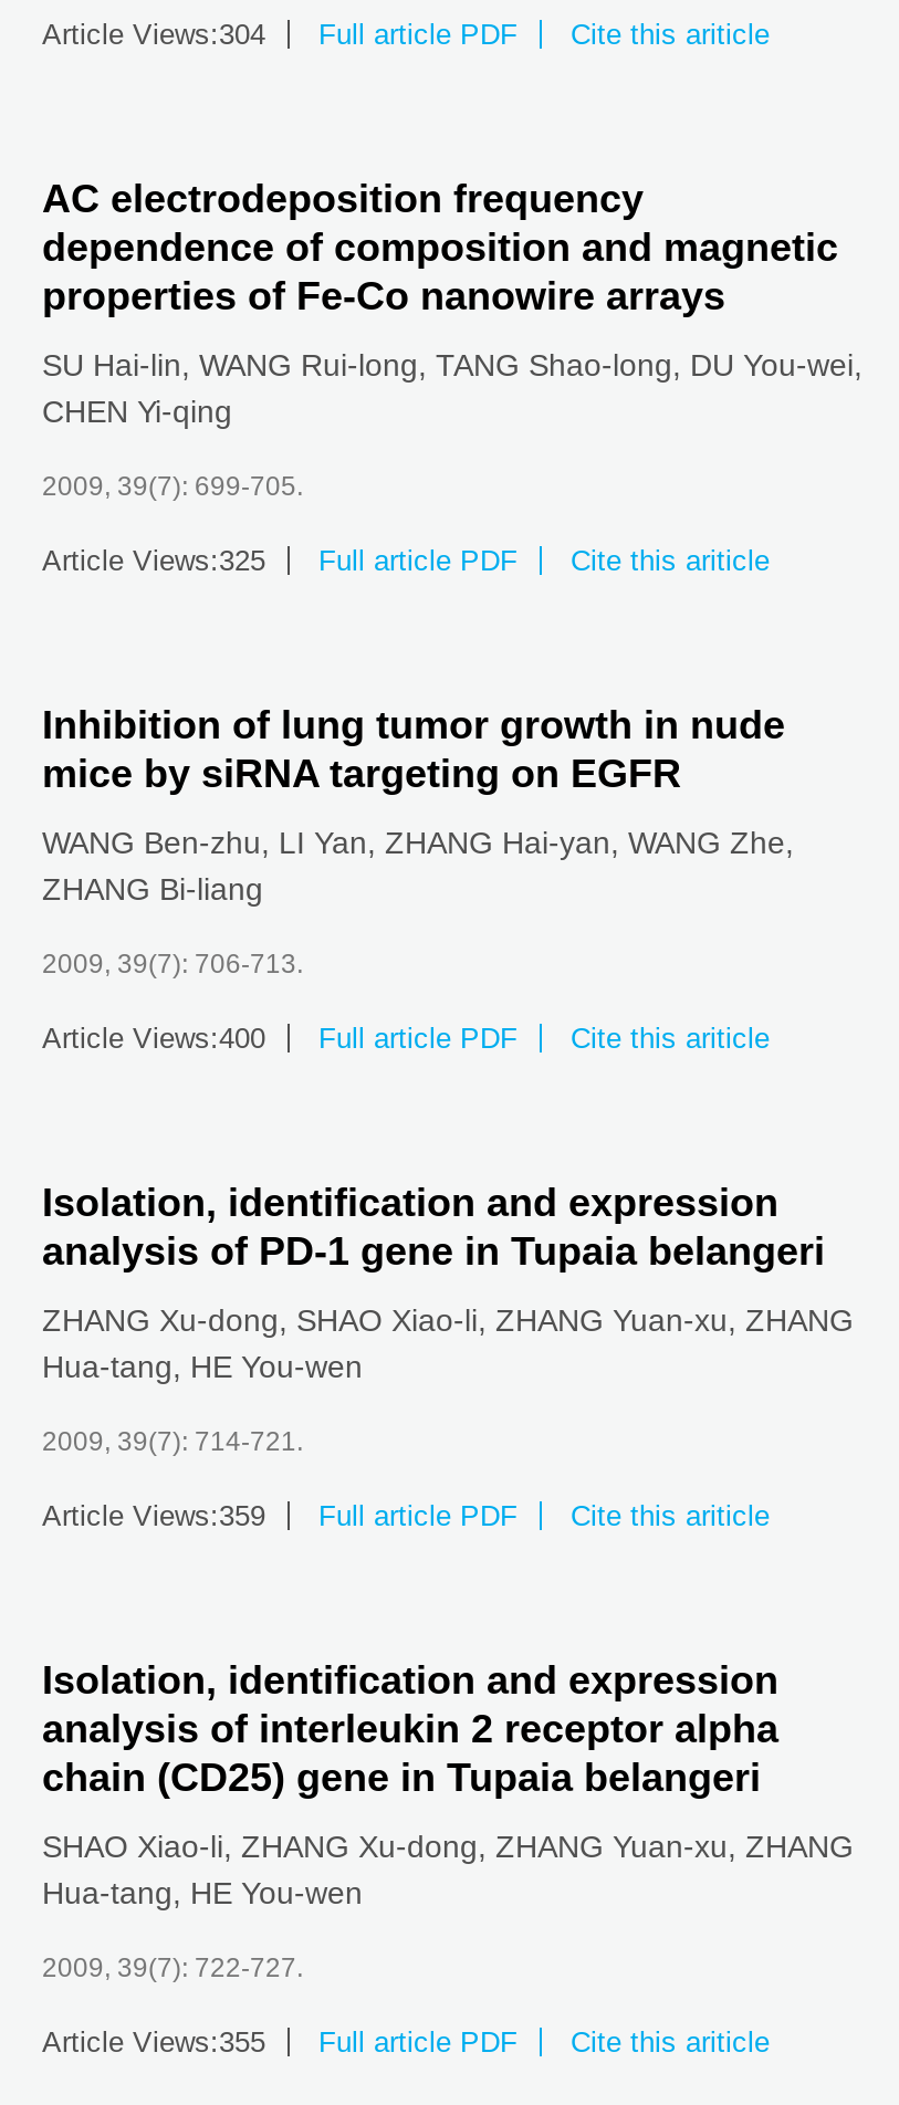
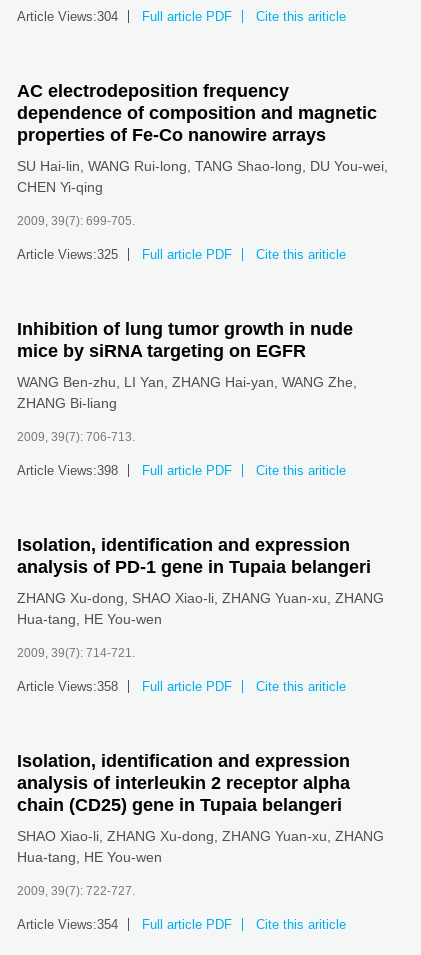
- Article Views:400
+ Article Views:398

- Article Views:359
+ Article Views:358

- Article Views:355
+ Article Views:354
